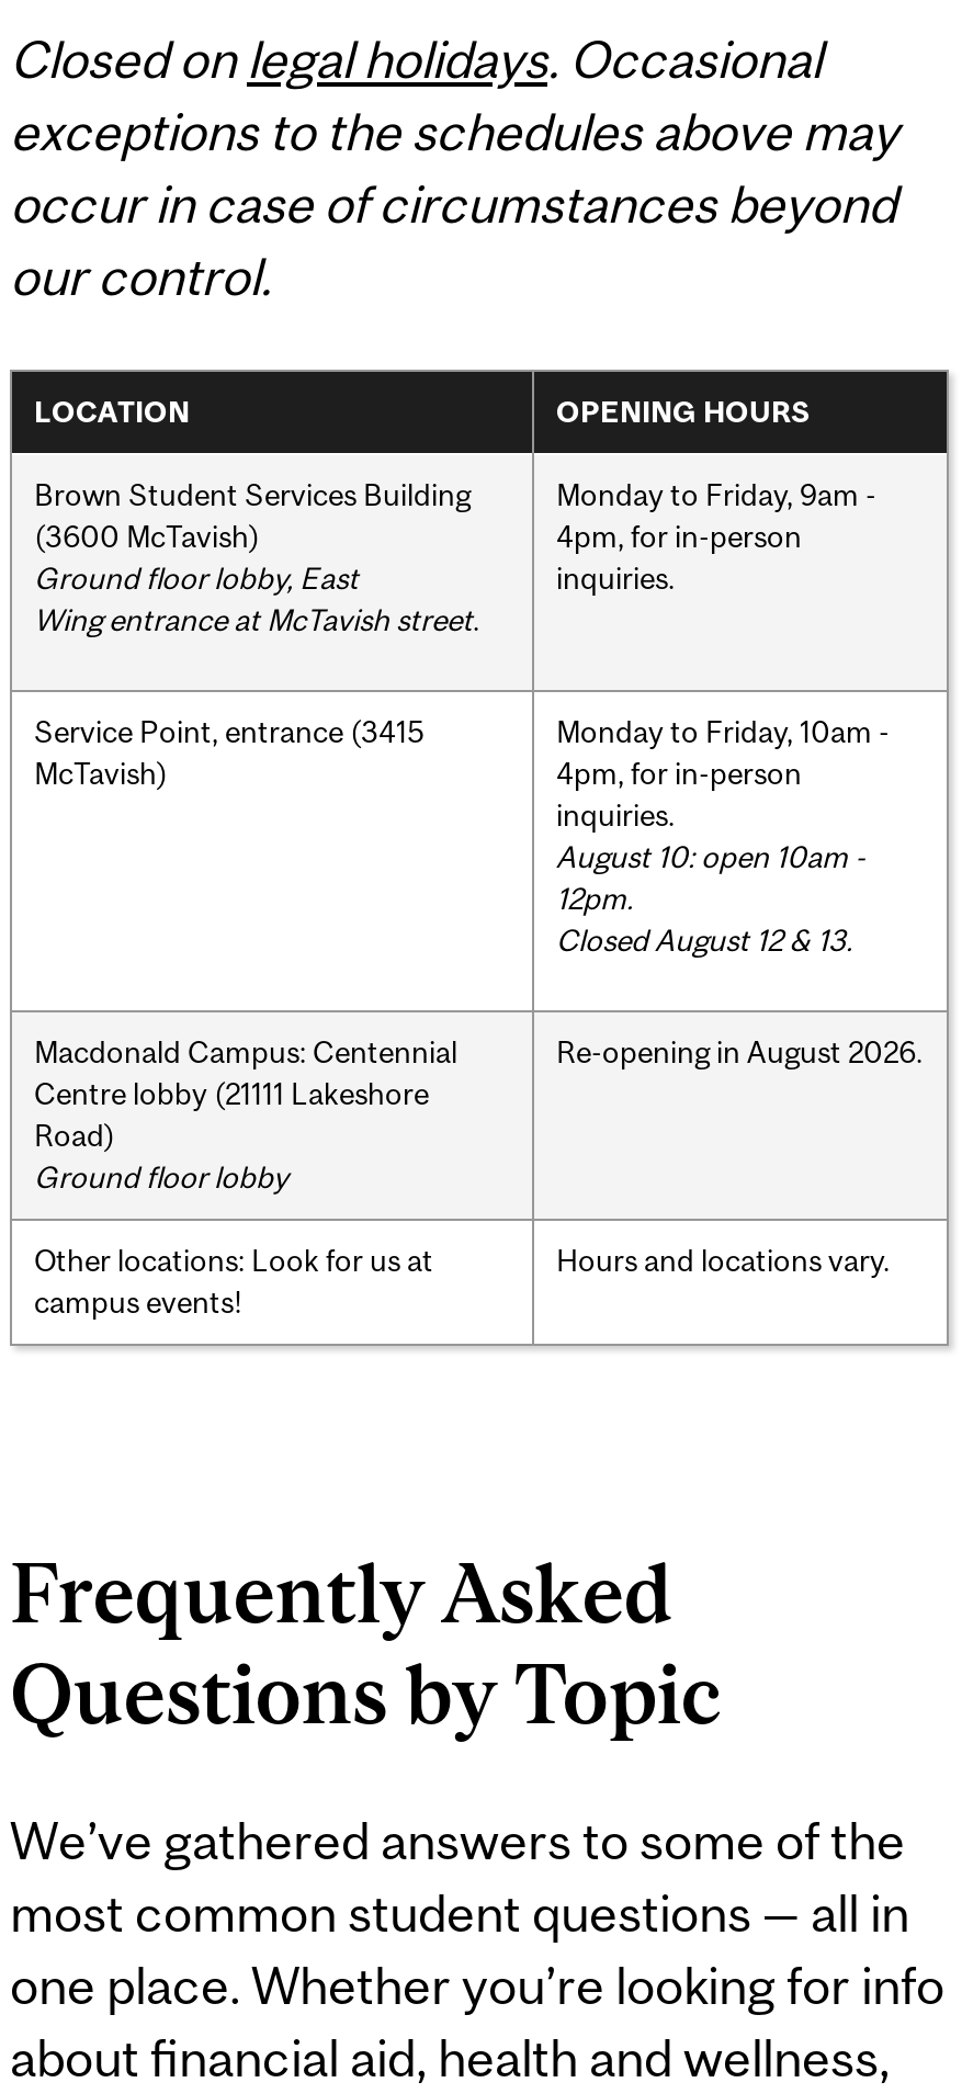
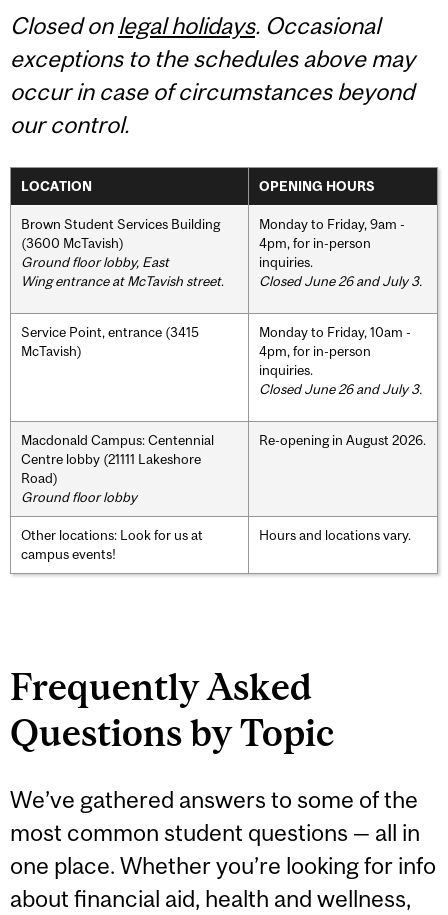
+ Closed June 26 and July 3.

- August 10: open 10am -
- 12pm.
- Closed August 12 & 13.
+ Closed June 26 and July 3.
